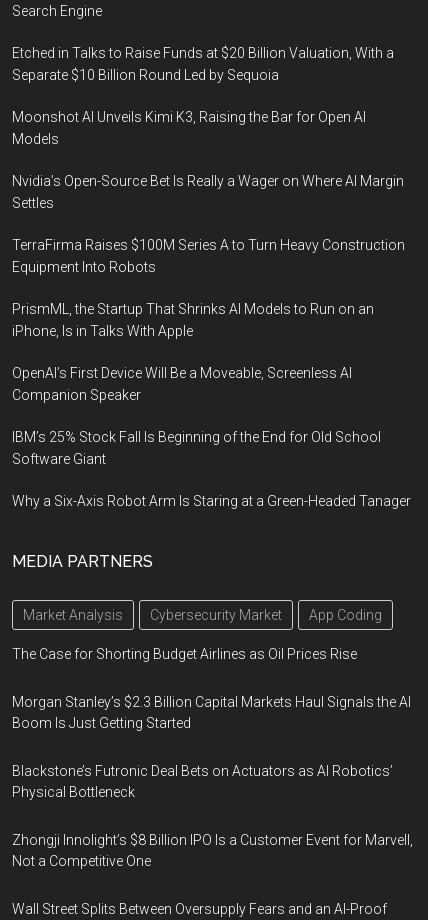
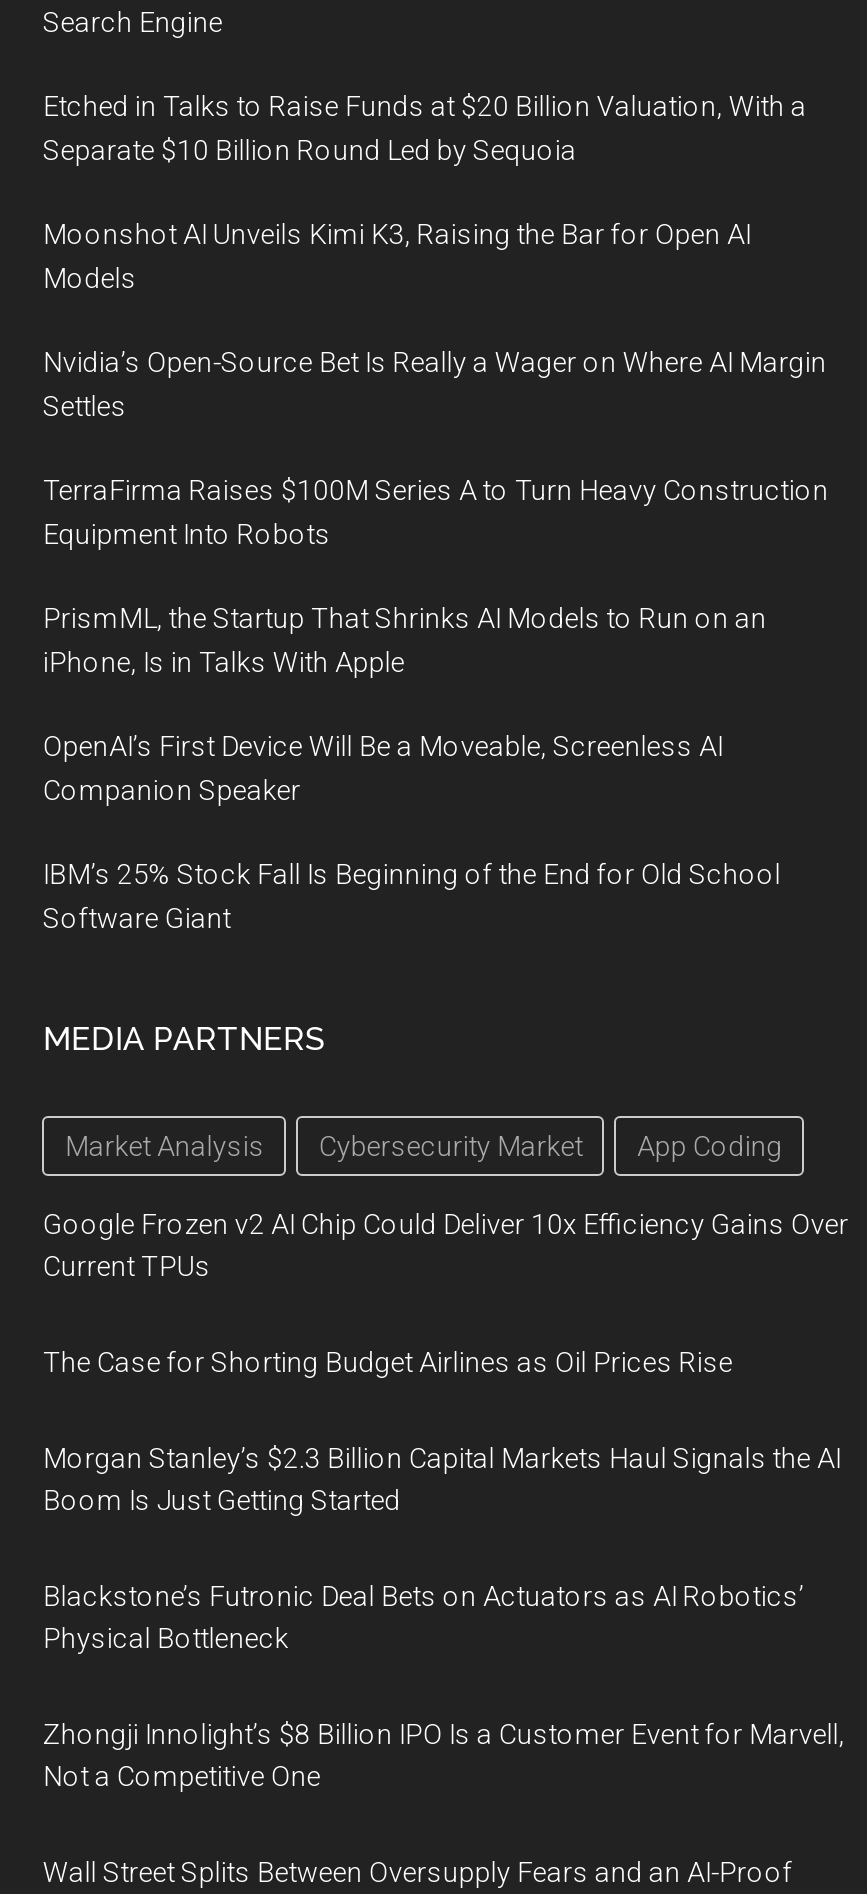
- Why a Six-Axis Robot Arm Is Staring at a Green-Headed Tanager

moved up: MEDIA PARTNERS | Market Analysis | Cybersecurity Market | App Coding

+ Google Frozen v2 AI Chip Could Deliver 10x Efficiency Gains Over
+ Current TPUs
